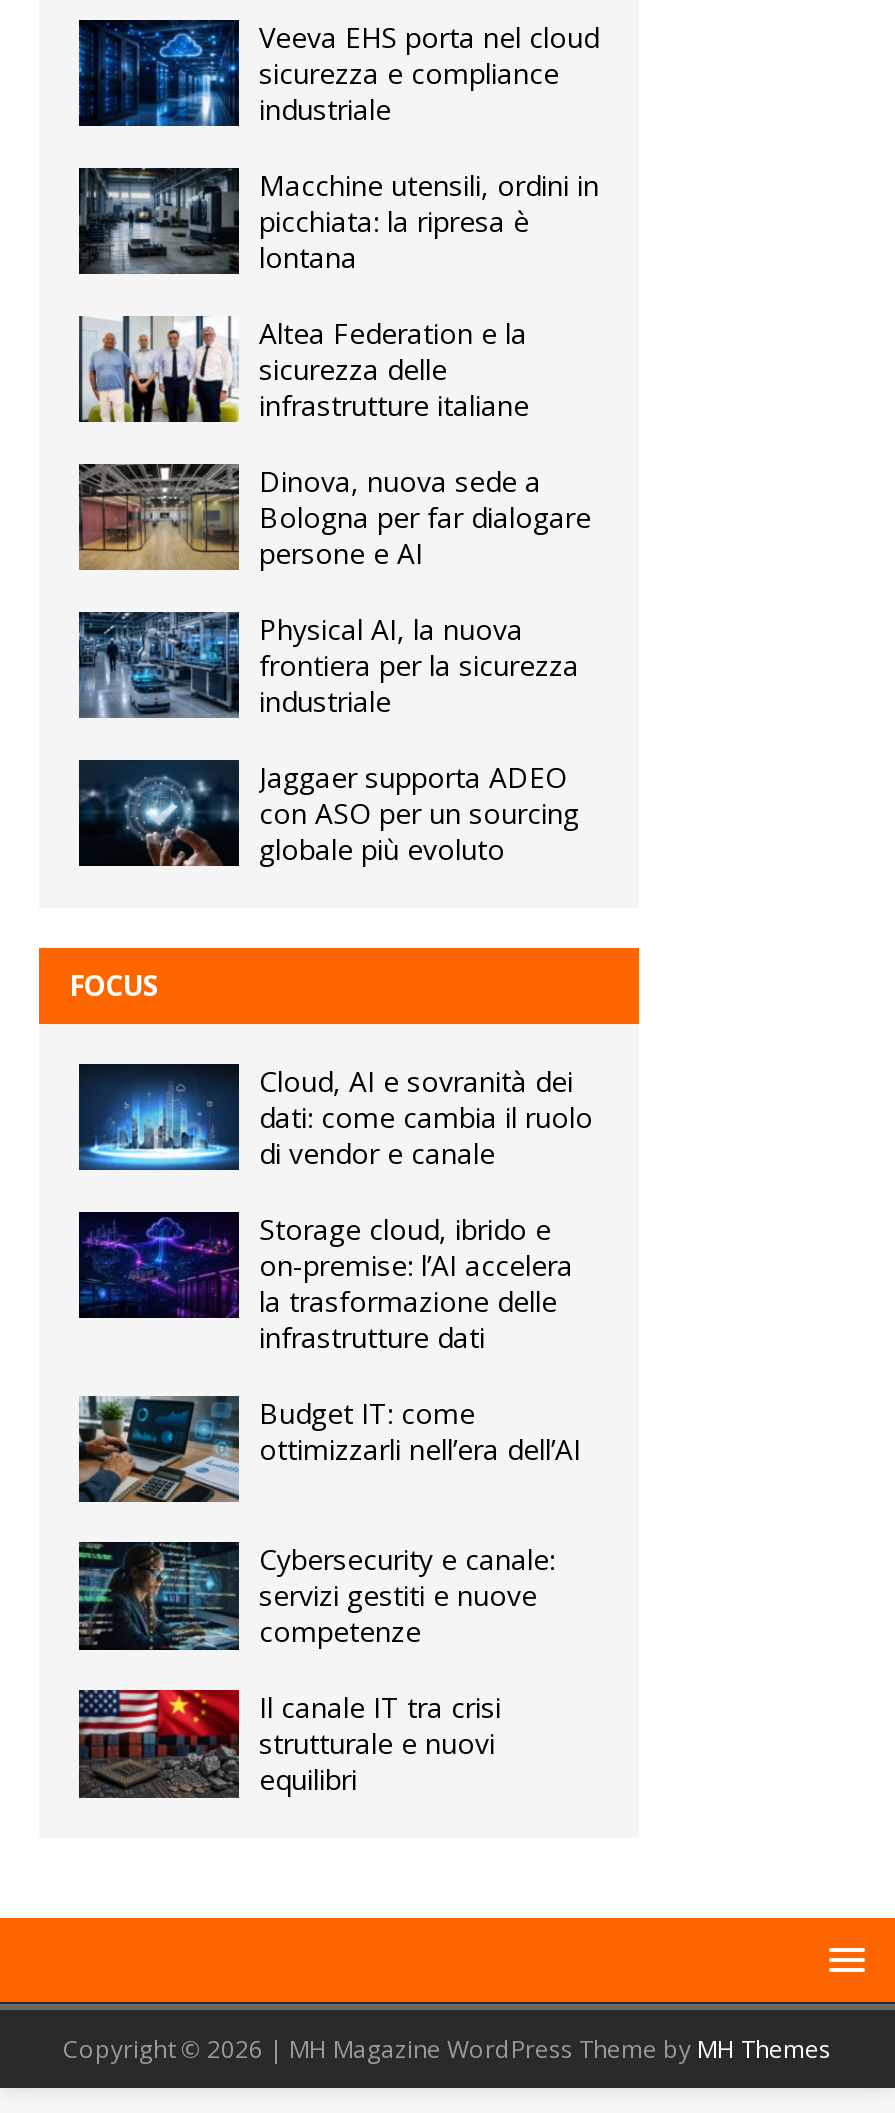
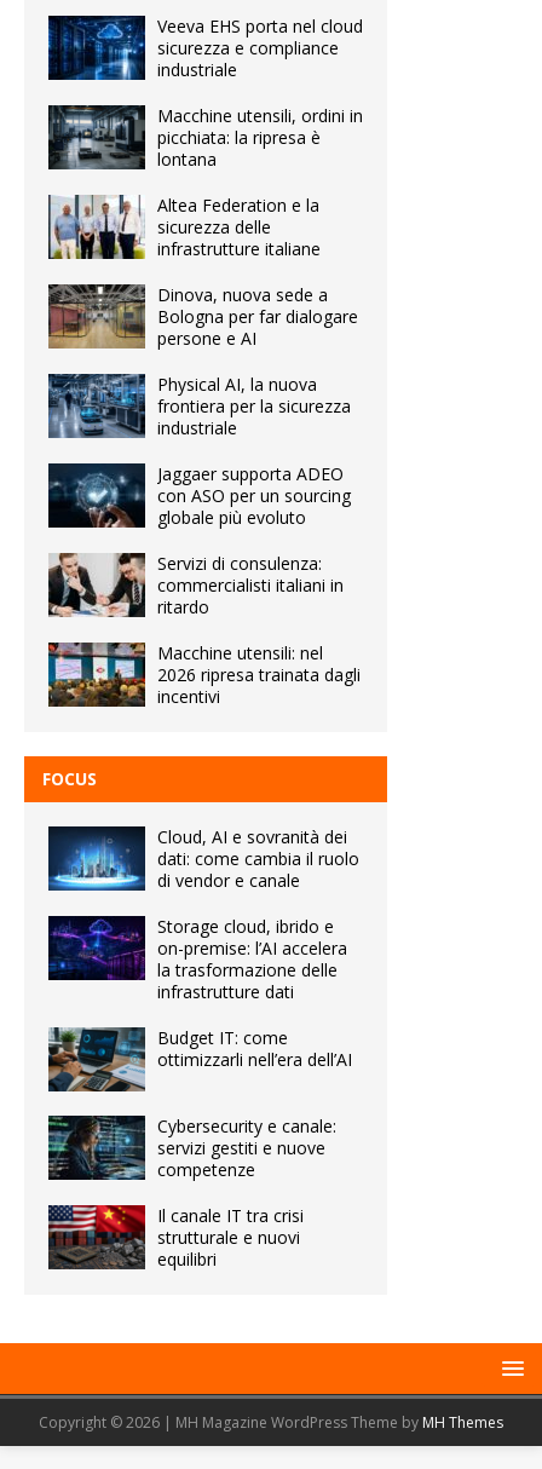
+ [image]
+ Servizi di consulenza:
+ commercialisti italiani in
+ ritardo
+ Macchine utensili: nel
+ 2026 ripresa trainata dagli
+ incentivi

+ [image]
